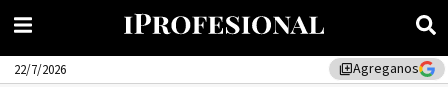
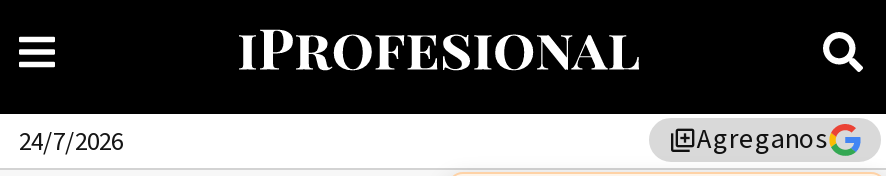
- 22/7/2026
+ 24/7/2026
